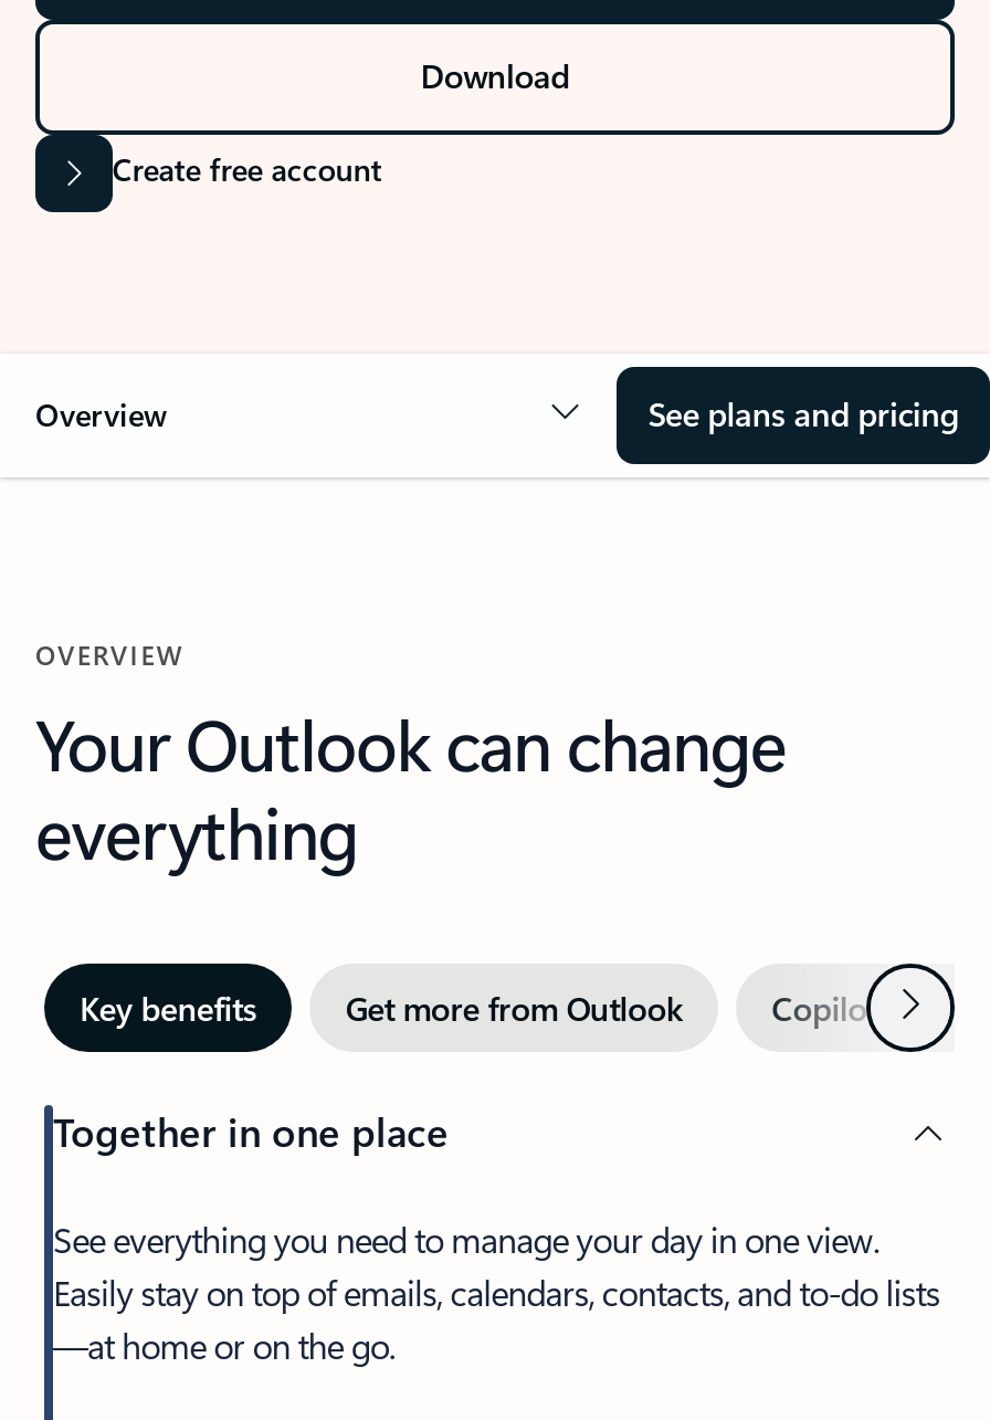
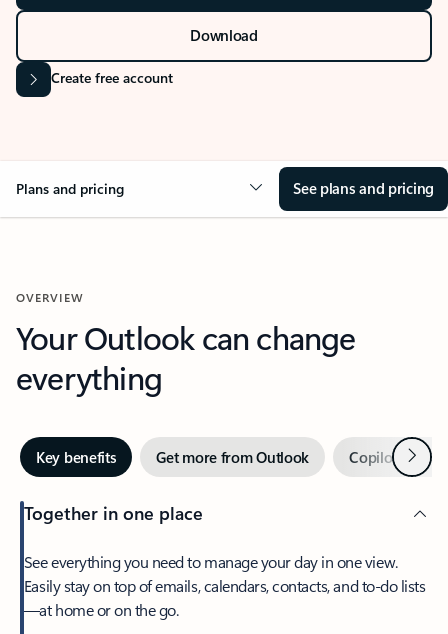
- Overview
+ Plans and pricing
